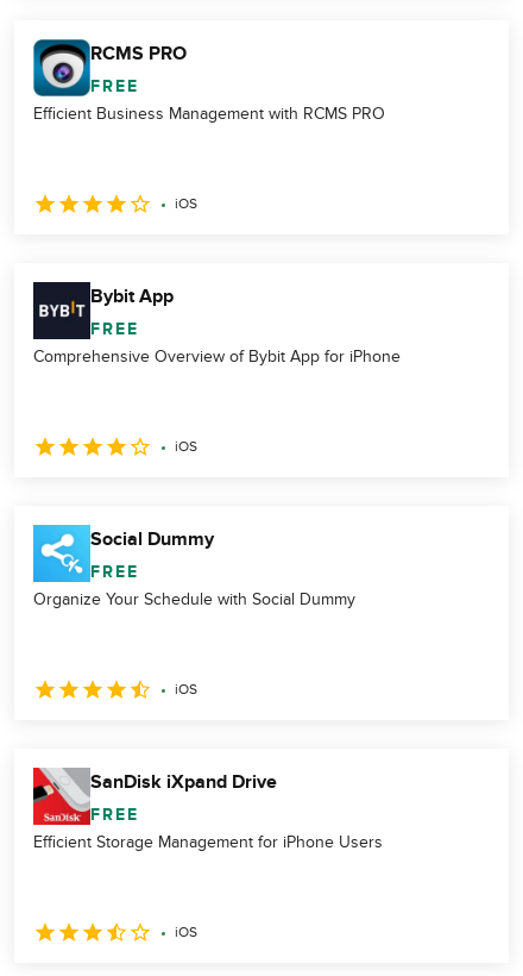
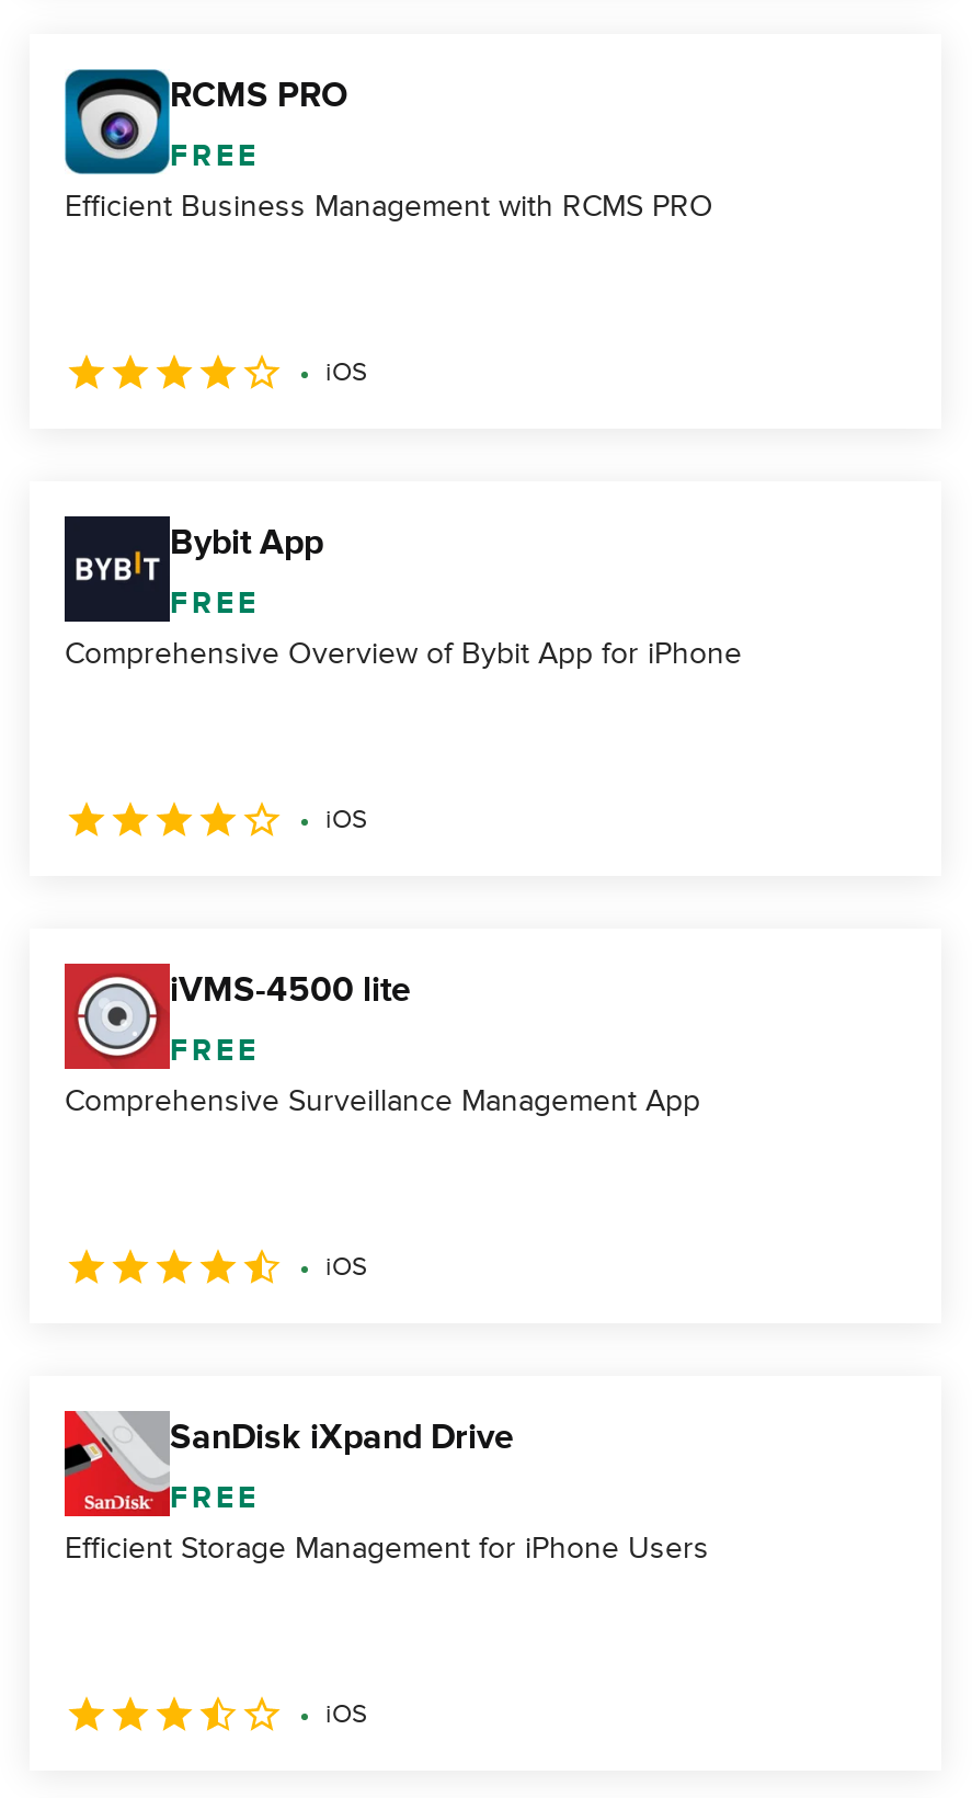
- [image]
- Social Dummy
+ [image]
+ iVMS-4500 lite

- Organize Your Schedule with Social Dummy
+ Comprehensive Surveillance Management App
